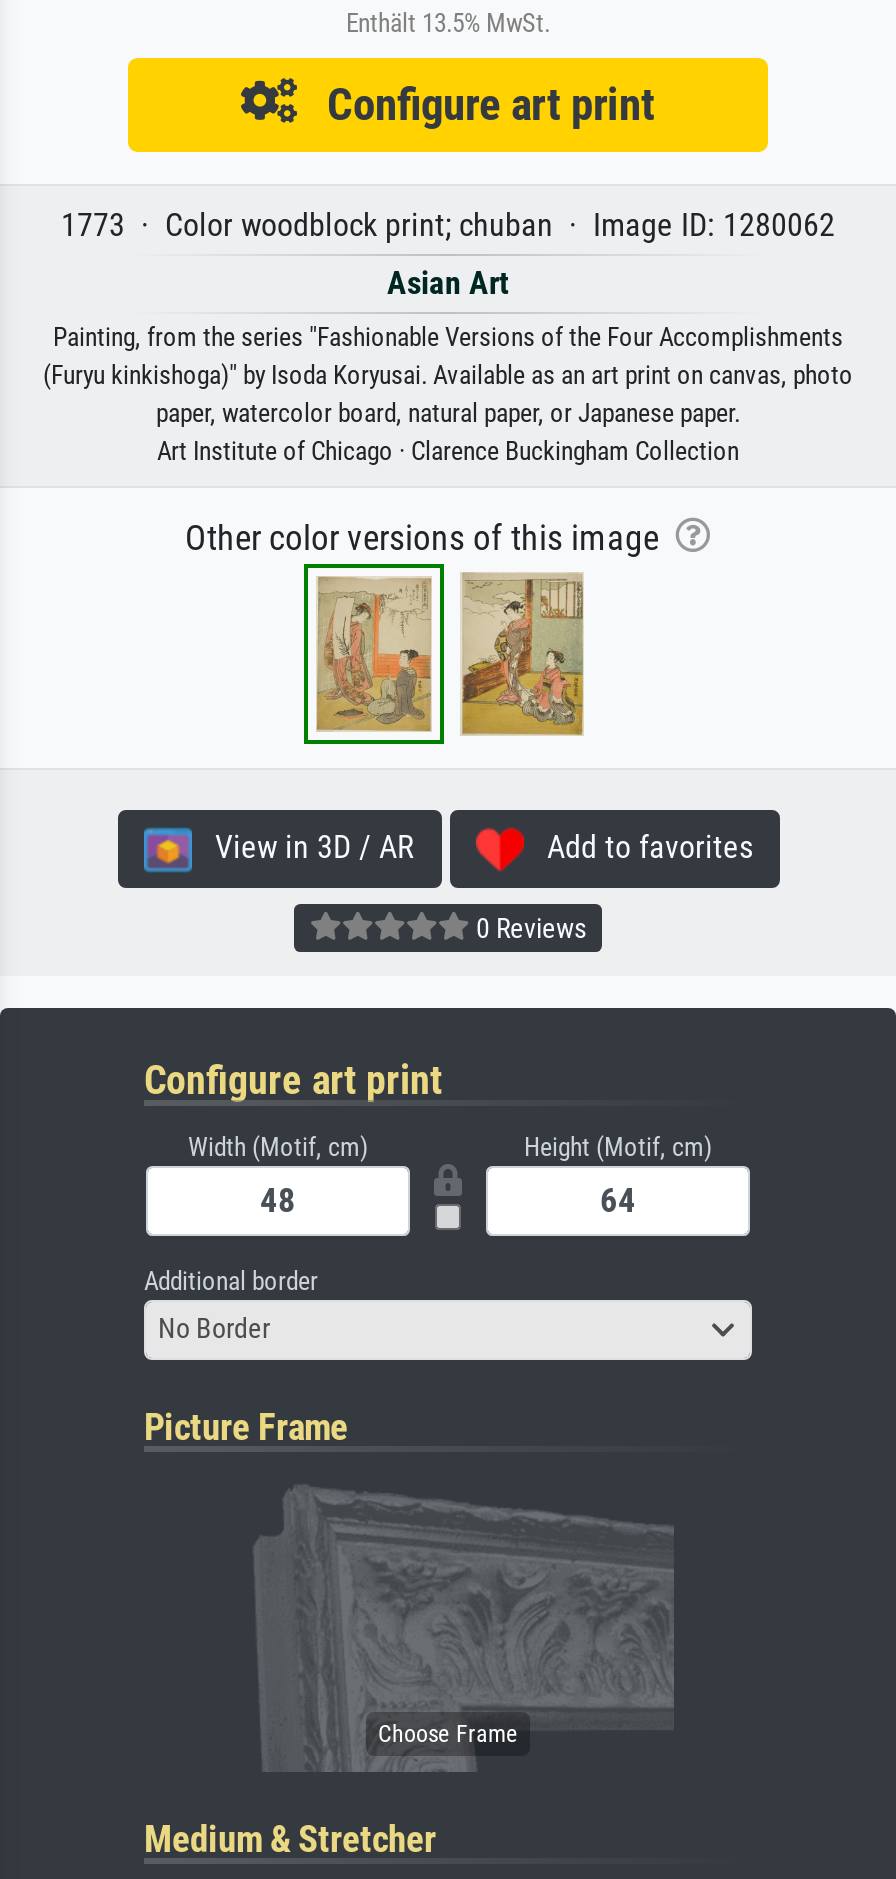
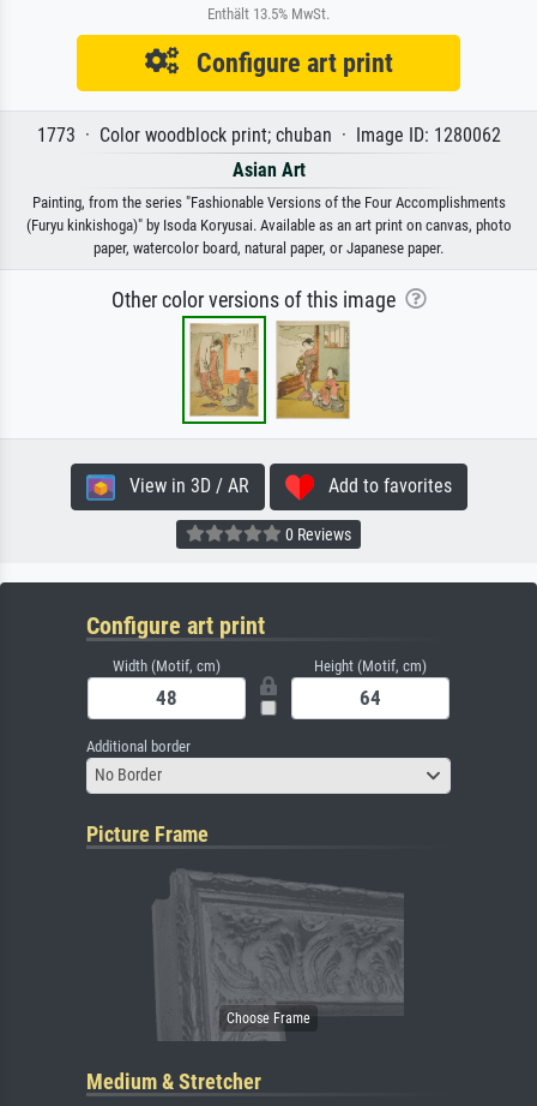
- Art Institute of Chicago · Clarence Buckingham Collection
